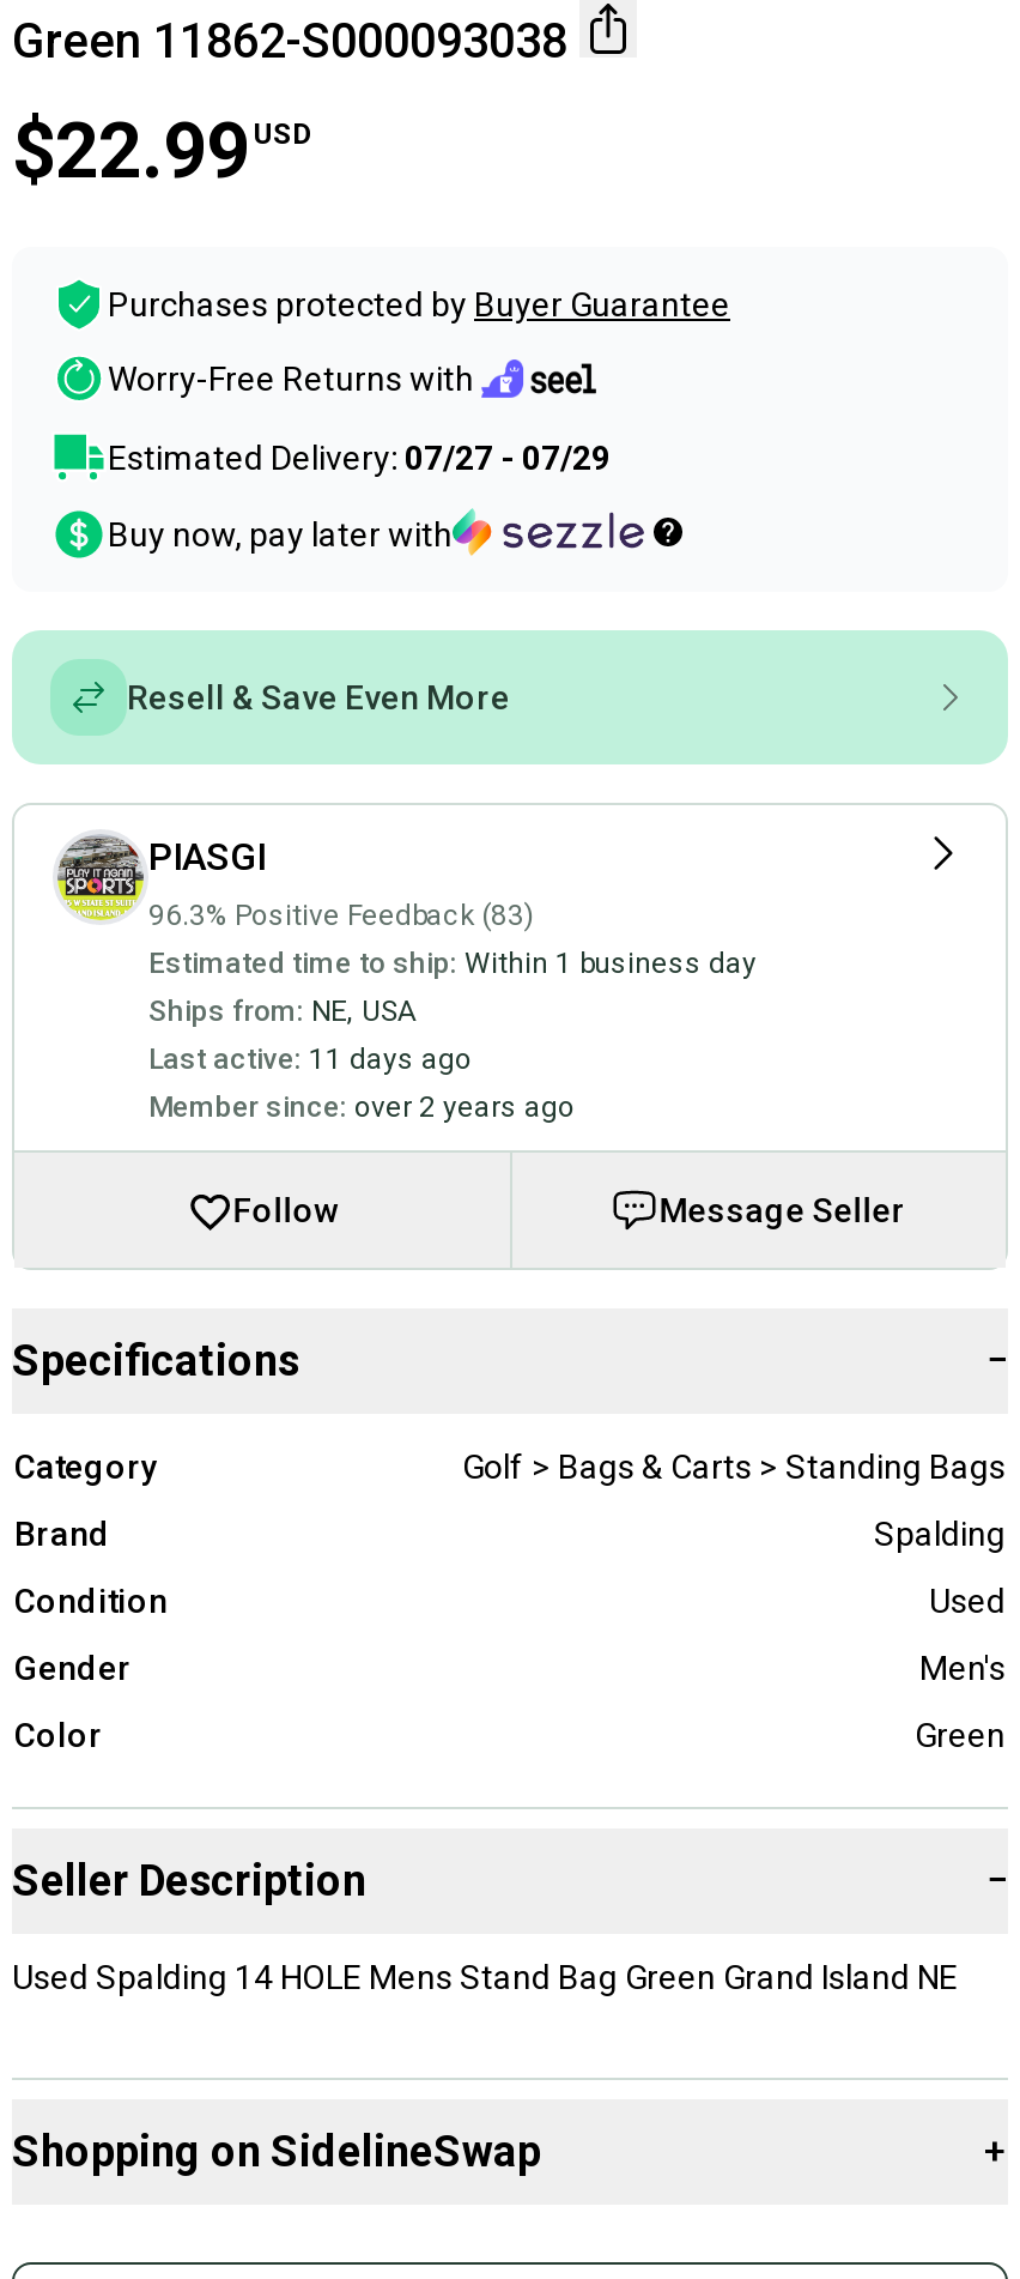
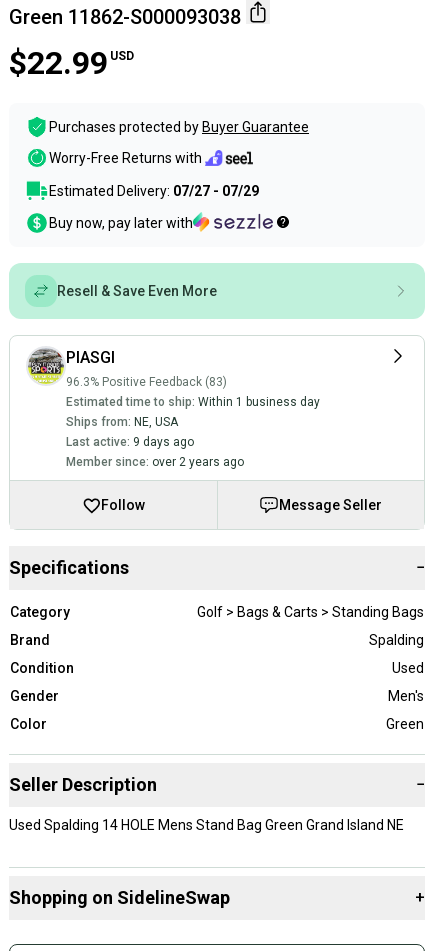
- Last active: 11 days ago
+ Last active: 9 days ago
